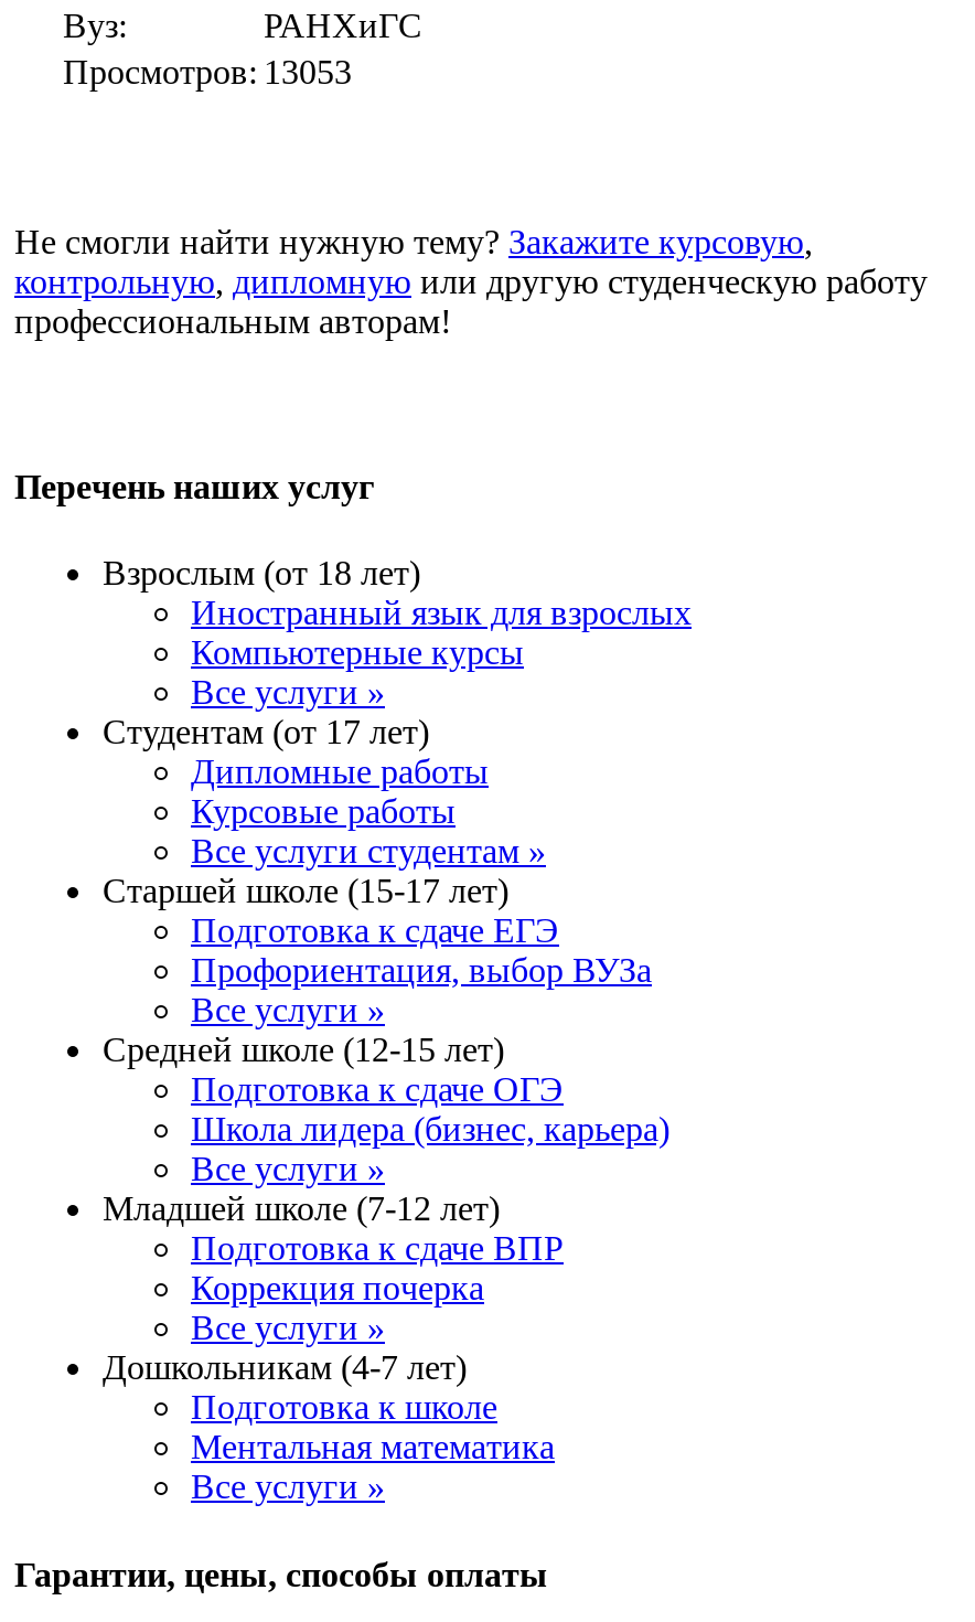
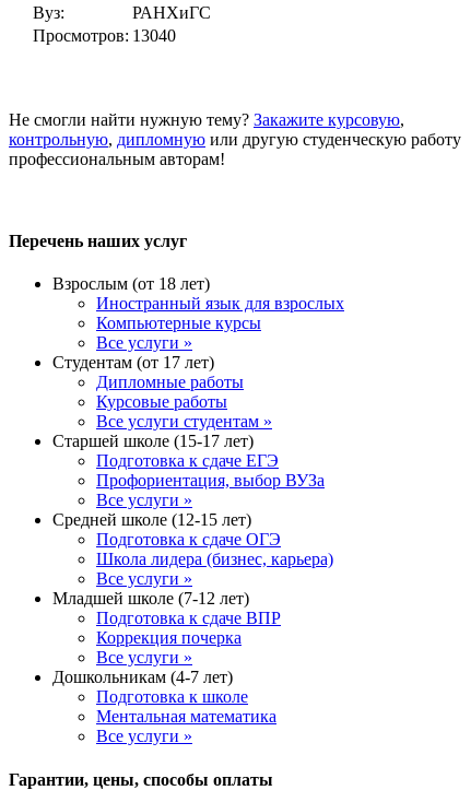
- Просмотров: 13053
+ Просмотров: 13040
